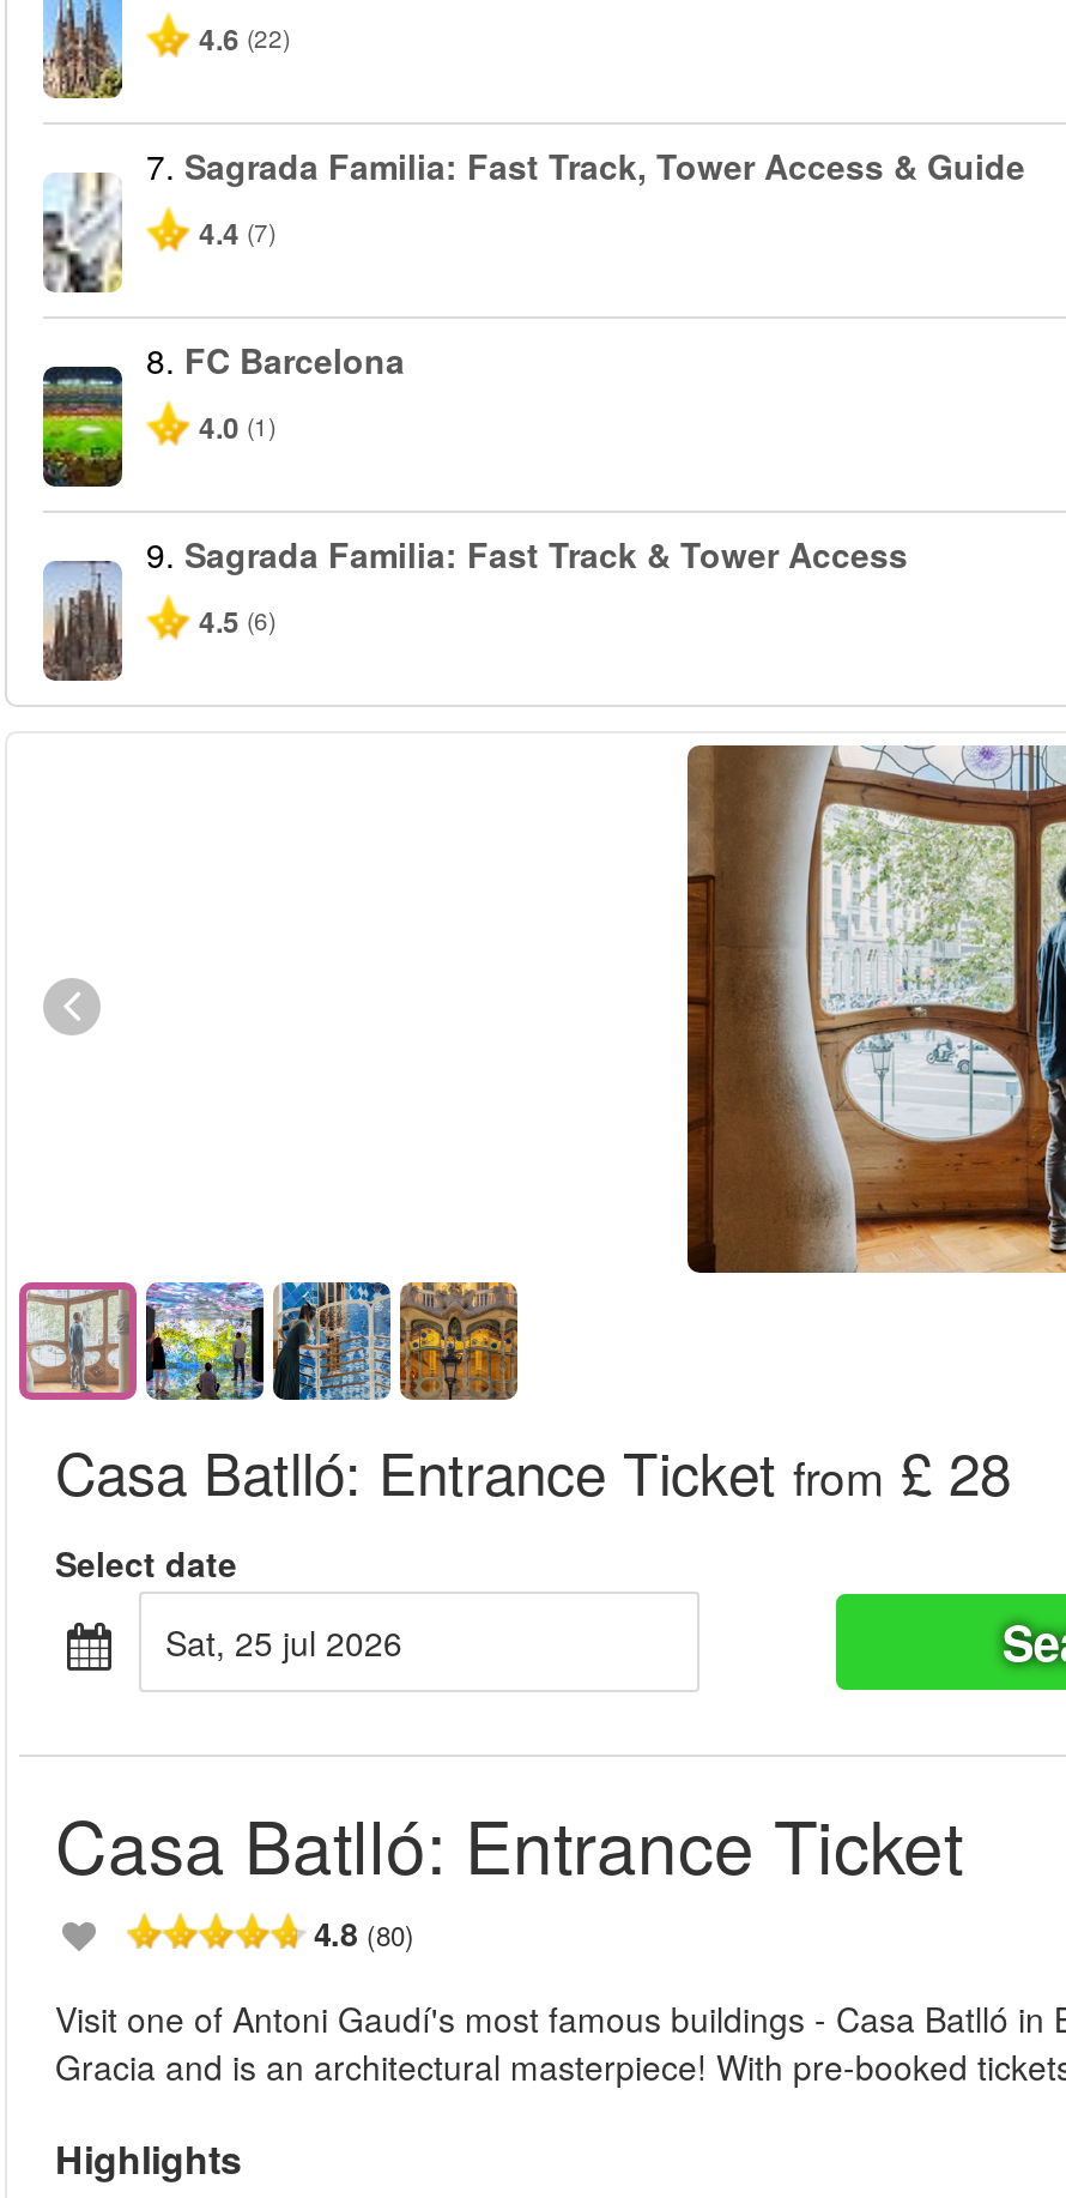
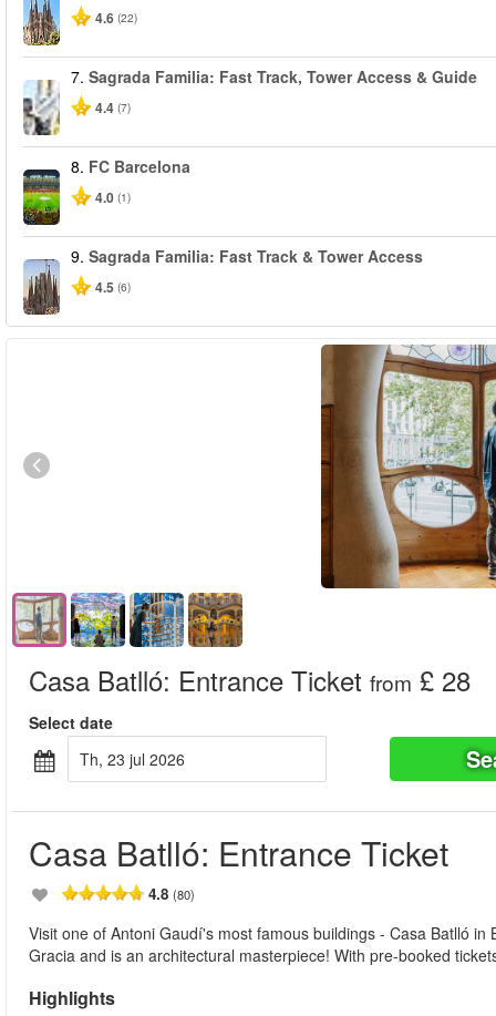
- sat, 25 jul 2026
+ th, 23 jul 2026
